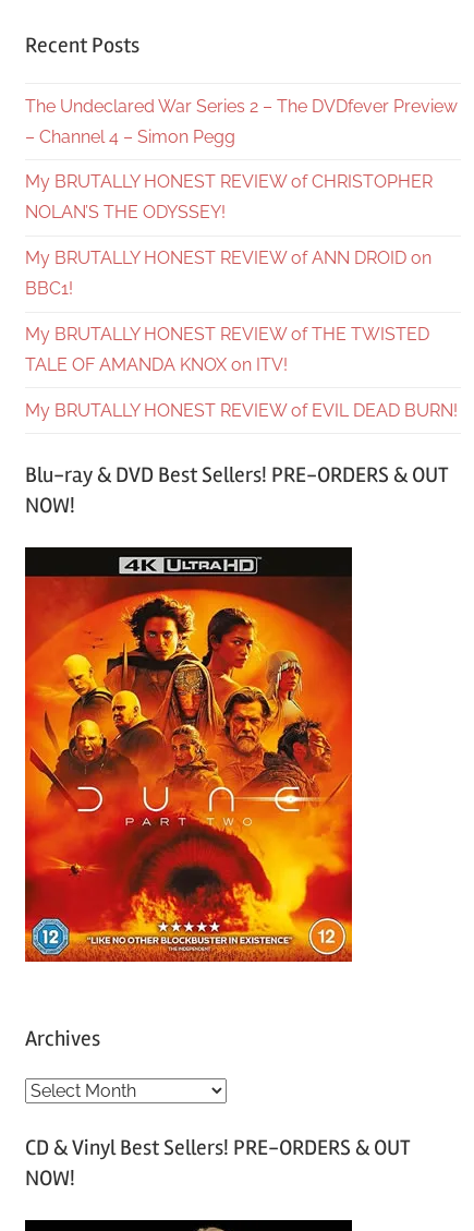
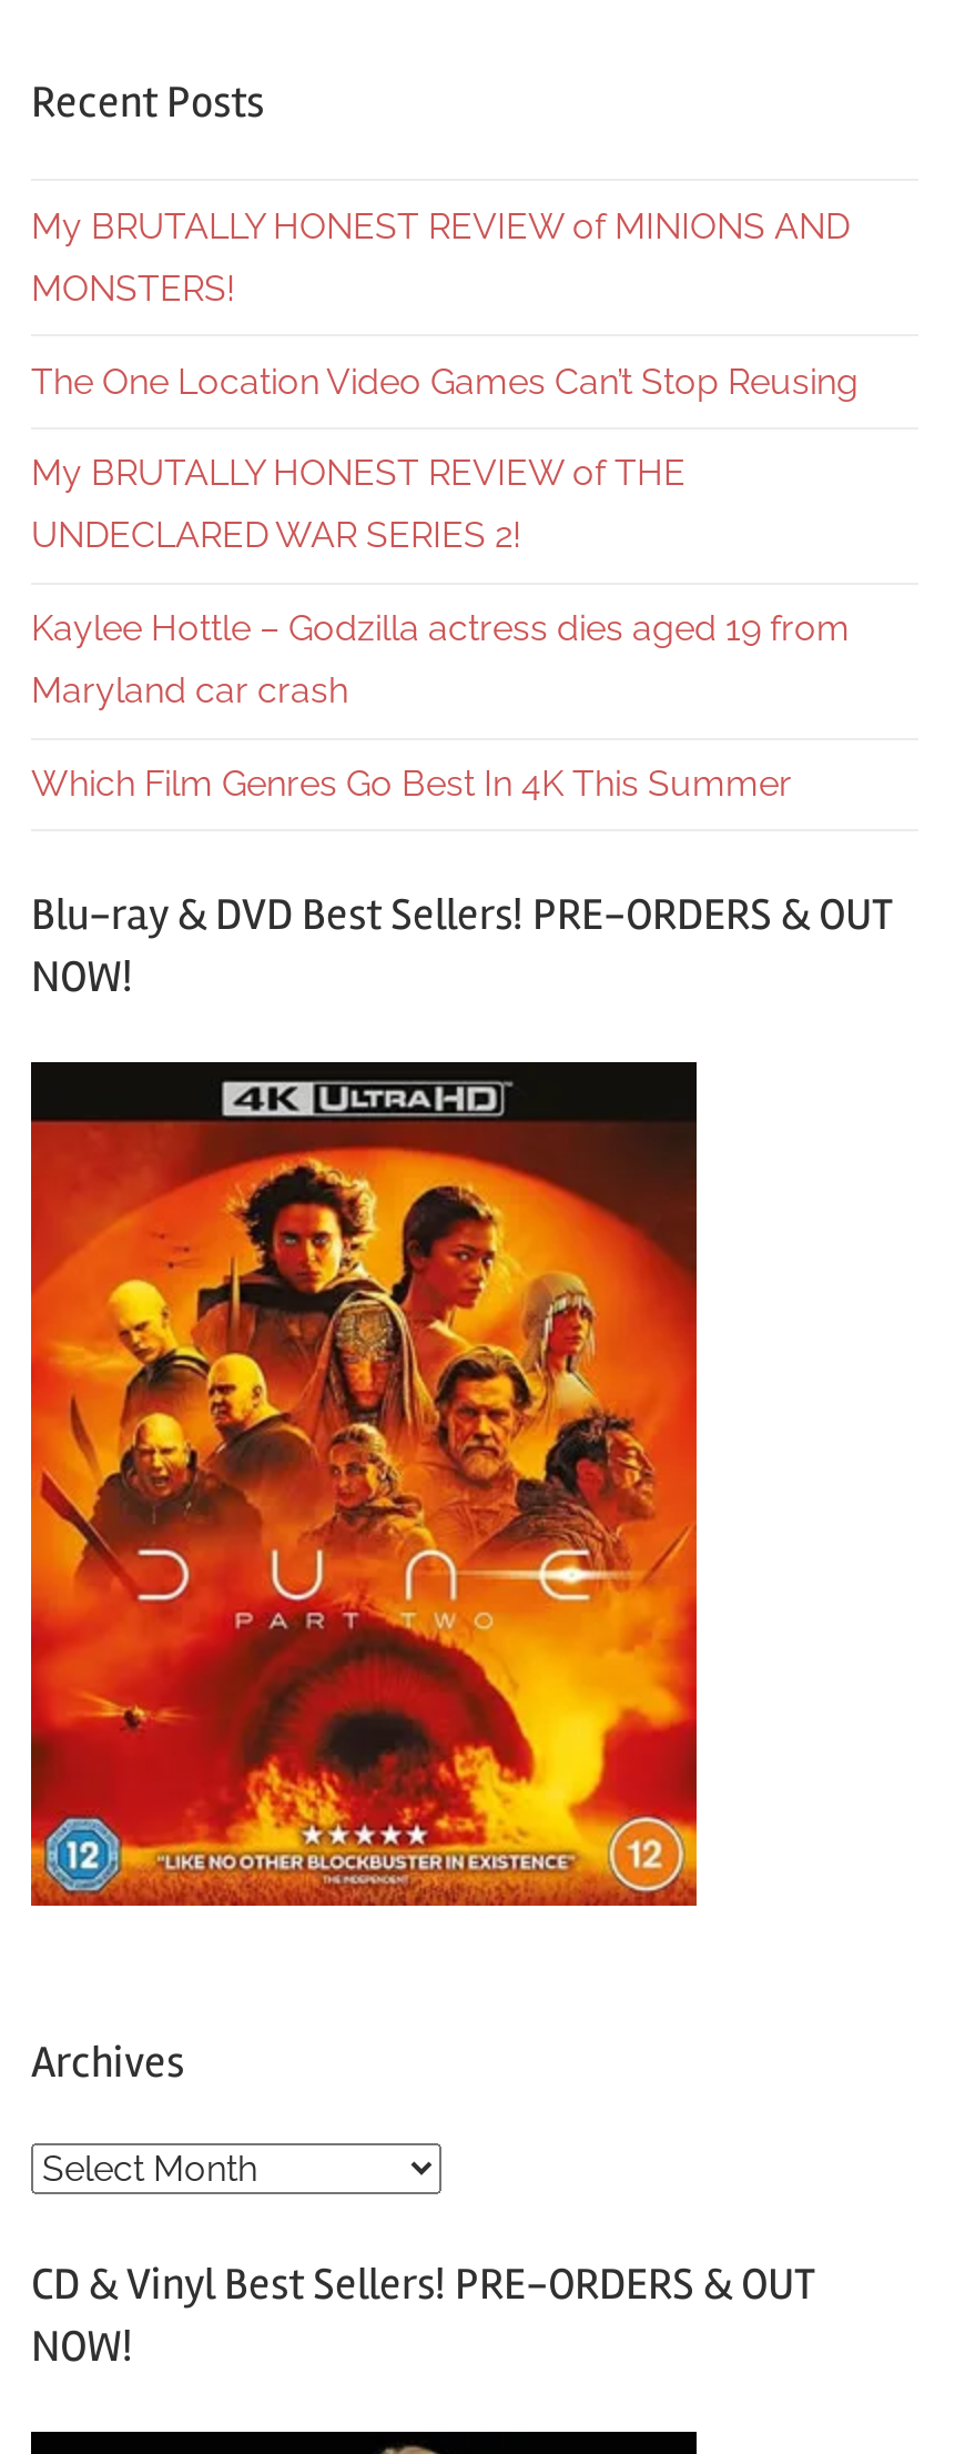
- The Undeclared War Series 2 – The DVDfever Preview
- – Channel 4 – Simon Pegg
- My BRUTALLY HONEST REVIEW of CHRISTOPHER
- NOLAN’S THE ODYSSEY!
- My BRUTALLY HONEST REVIEW of ANN DROID on
- BBC1!
- My BRUTALLY HONEST REVIEW of THE TWISTED
- TALE OF AMANDA KNOX on ITV!
- My BRUTALLY HONEST REVIEW of EVIL DEAD BURN!
+ My BRUTALLY HONEST REVIEW of MINIONS AND
+ MONSTERS!
+ The One Location Video Games Can’t Stop Reusing
+ My BRUTALLY HONEST REVIEW of THE
+ UNDECLARED WAR SERIES 2!
+ Kaylee Hottle – Godzilla actress dies aged 19 from
+ Maryland car crash
+ Which Film Genres Go Best In 4K This Summer
